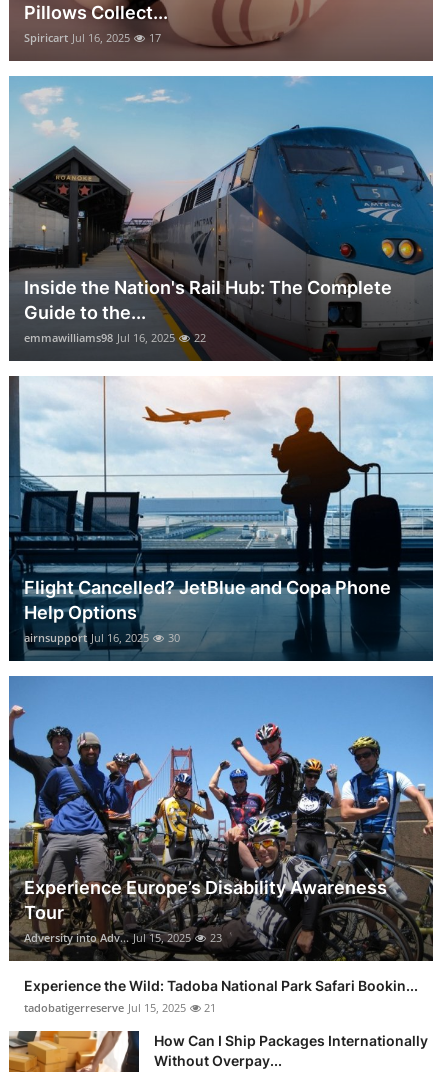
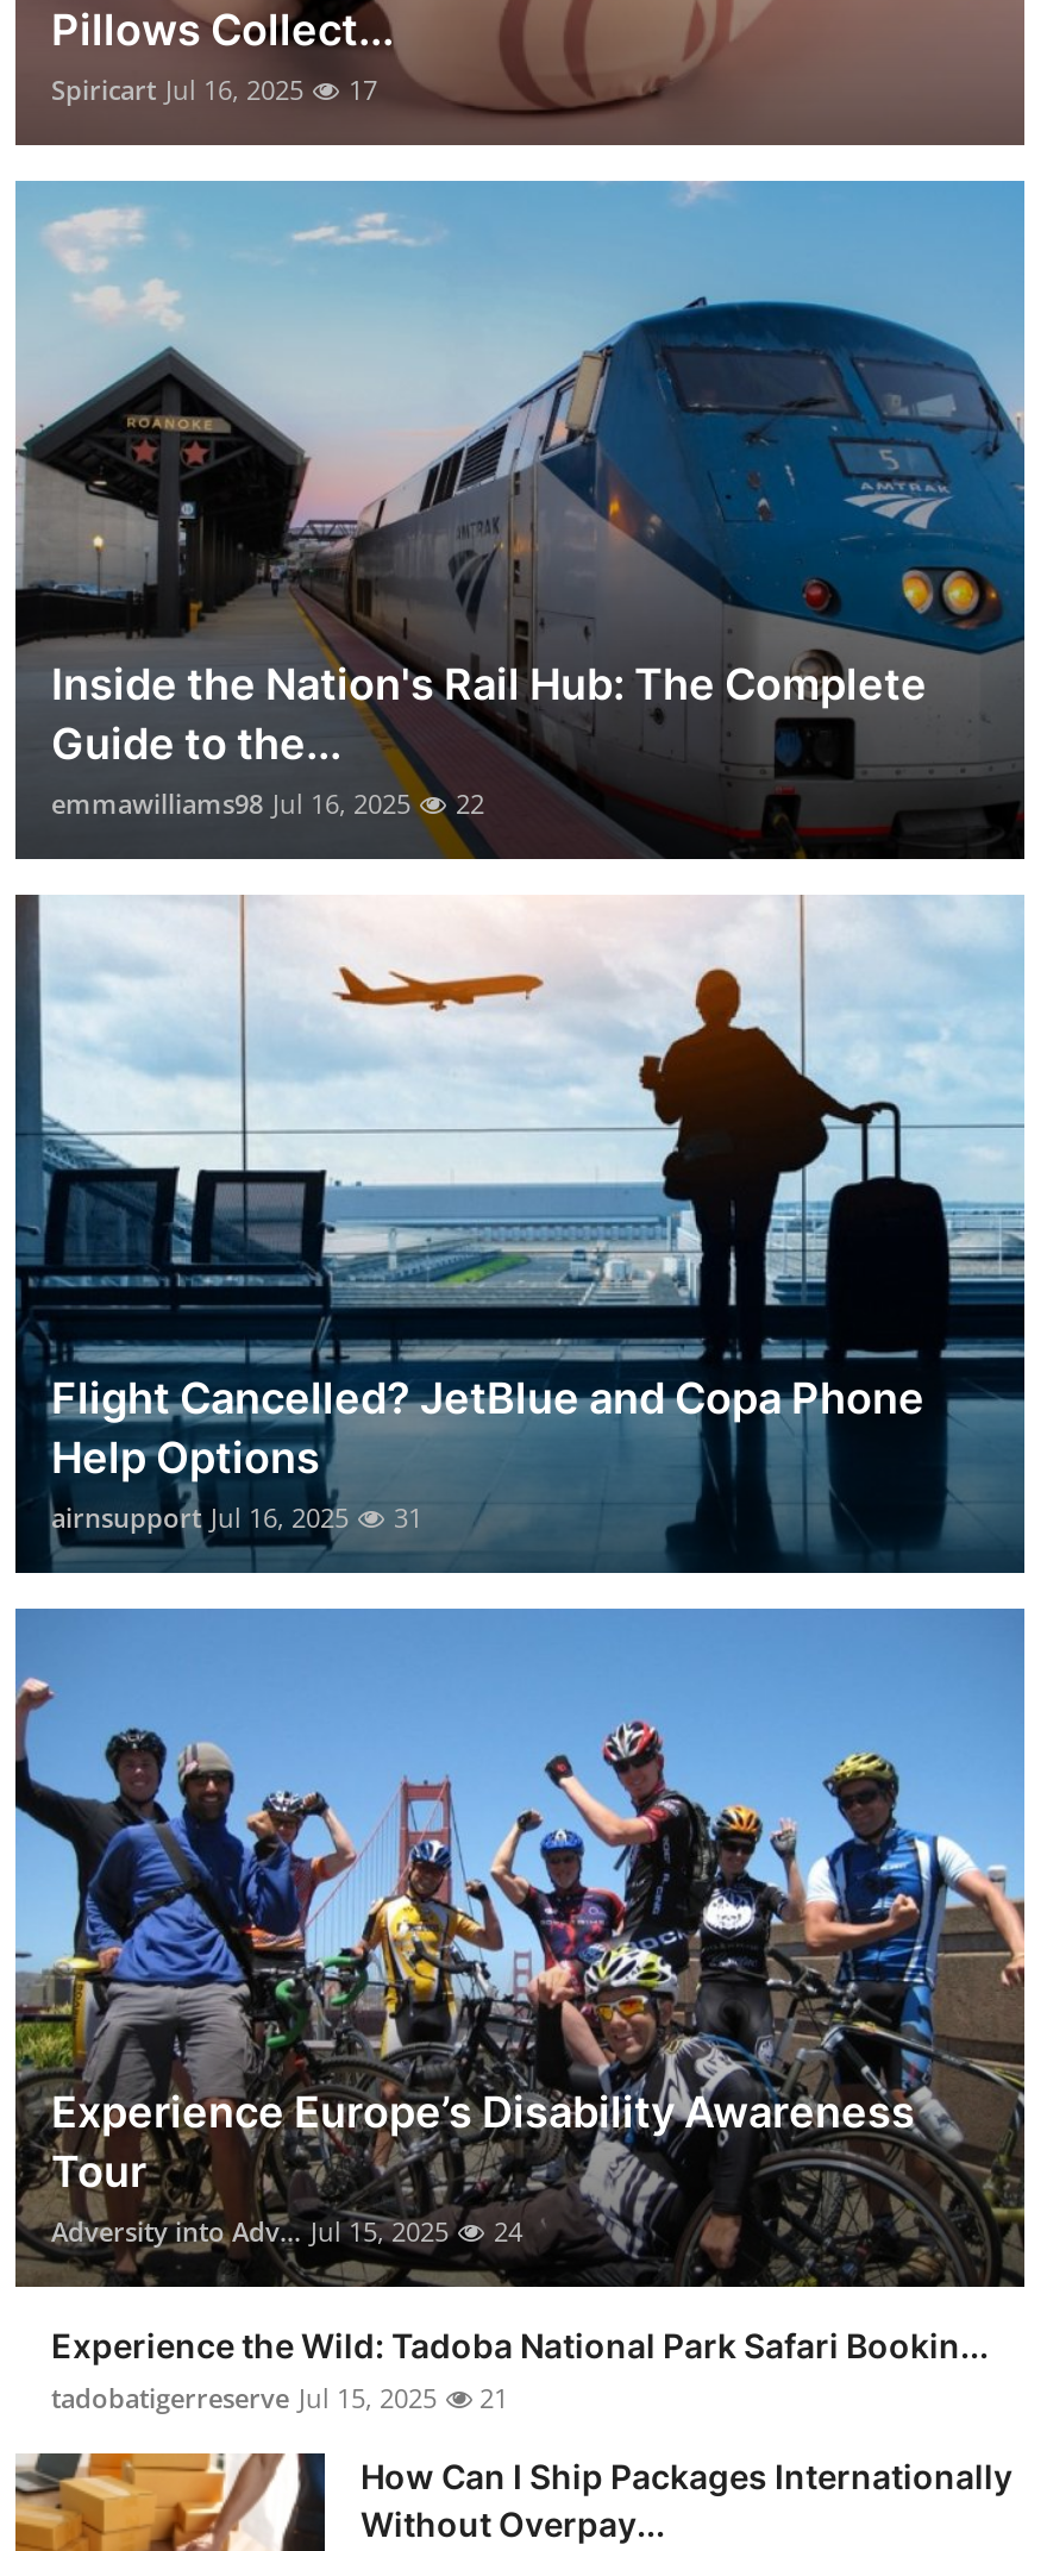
- airnsupport Jul 16, 2025 30
+ airnsupport Jul 16, 2025 31

- Adversity into Adv... Jul 15, 2025 23
+ Adversity into Adv... Jul 15, 2025 24
